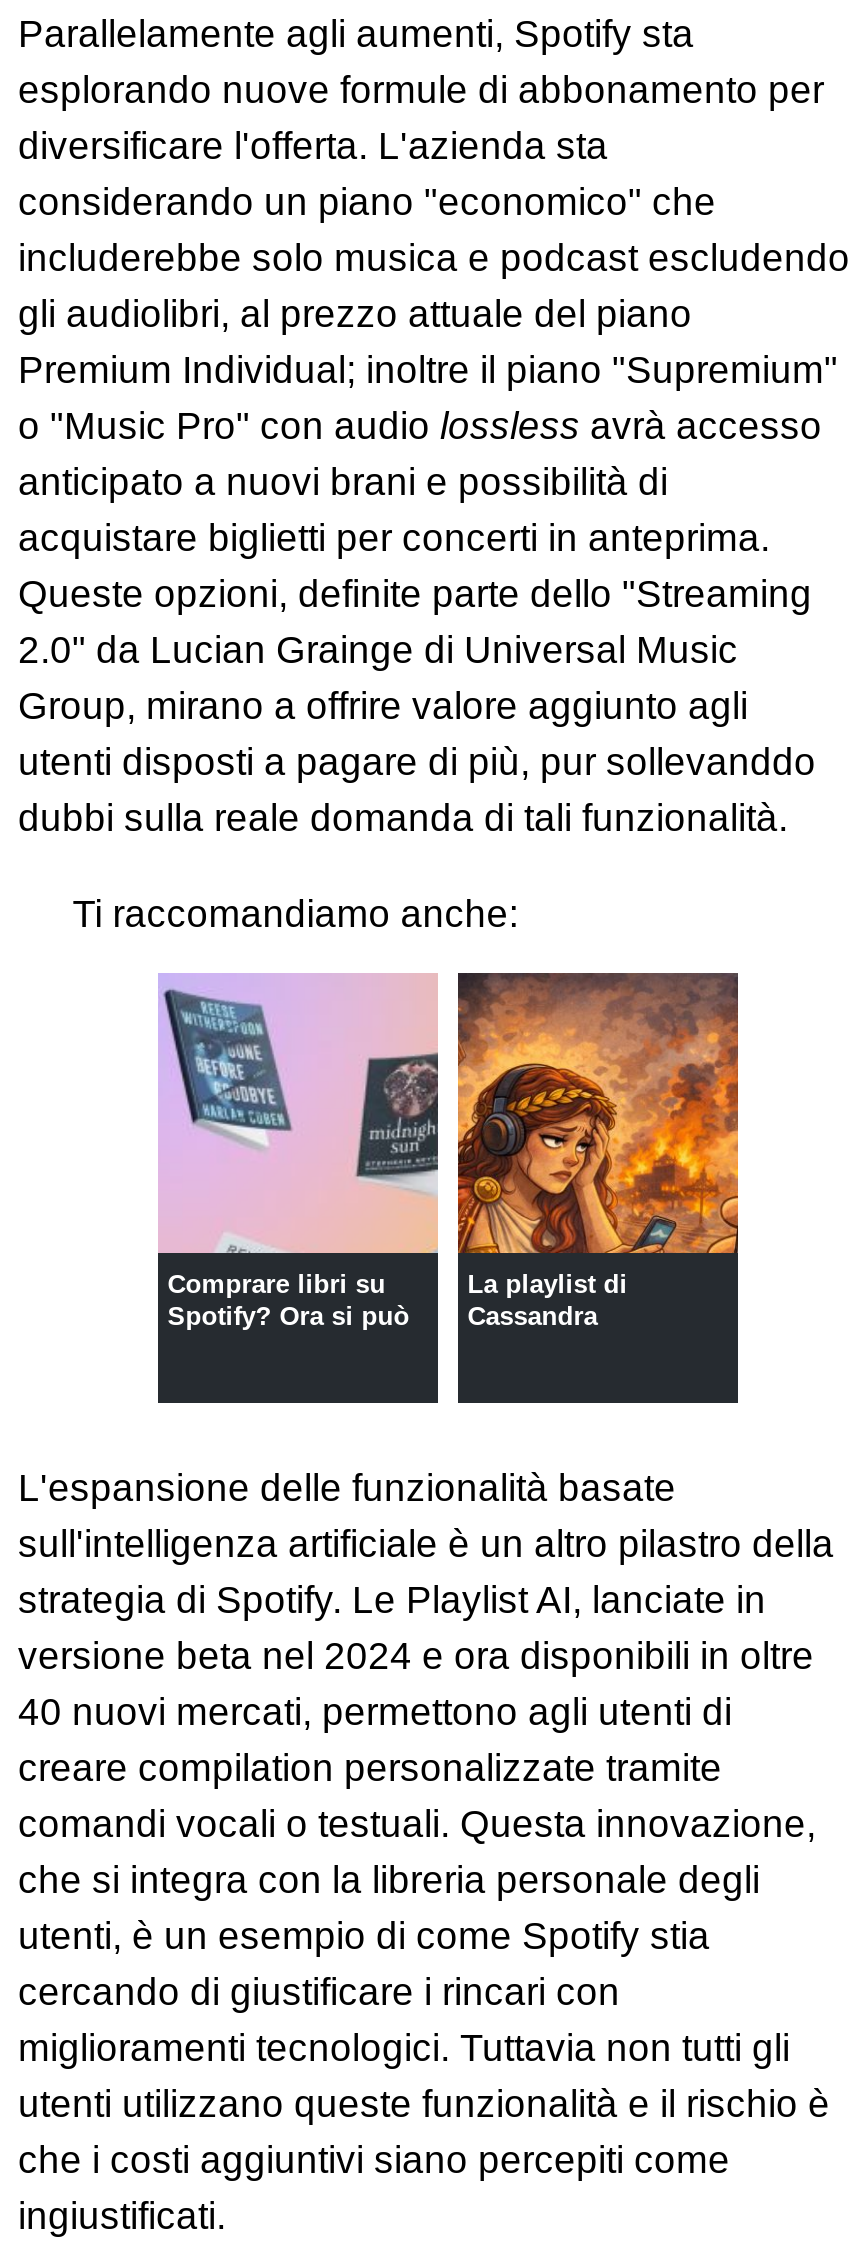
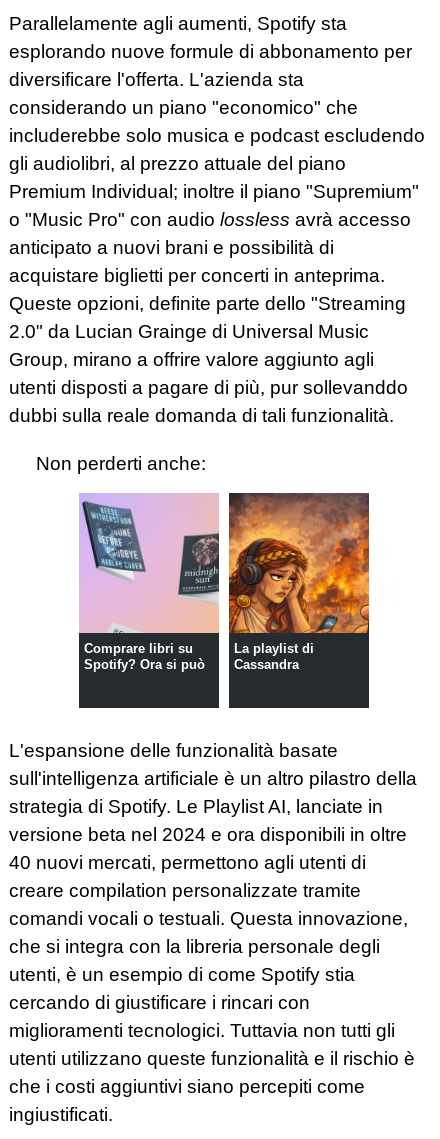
- Ti raccomandiamo anche:
+ Non perderti anche:
